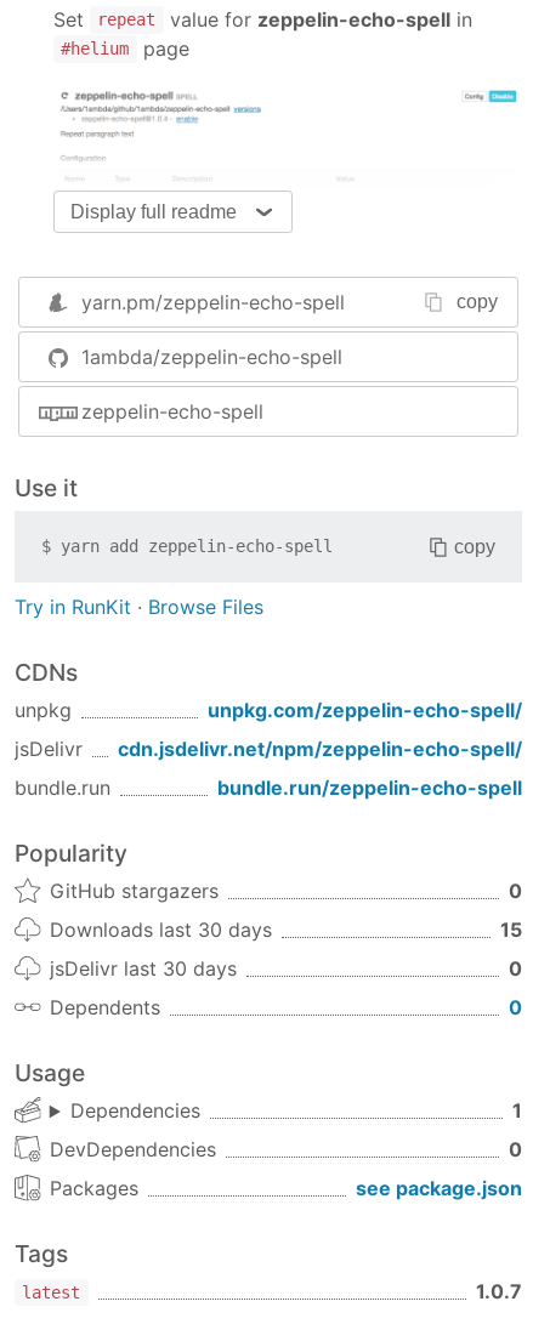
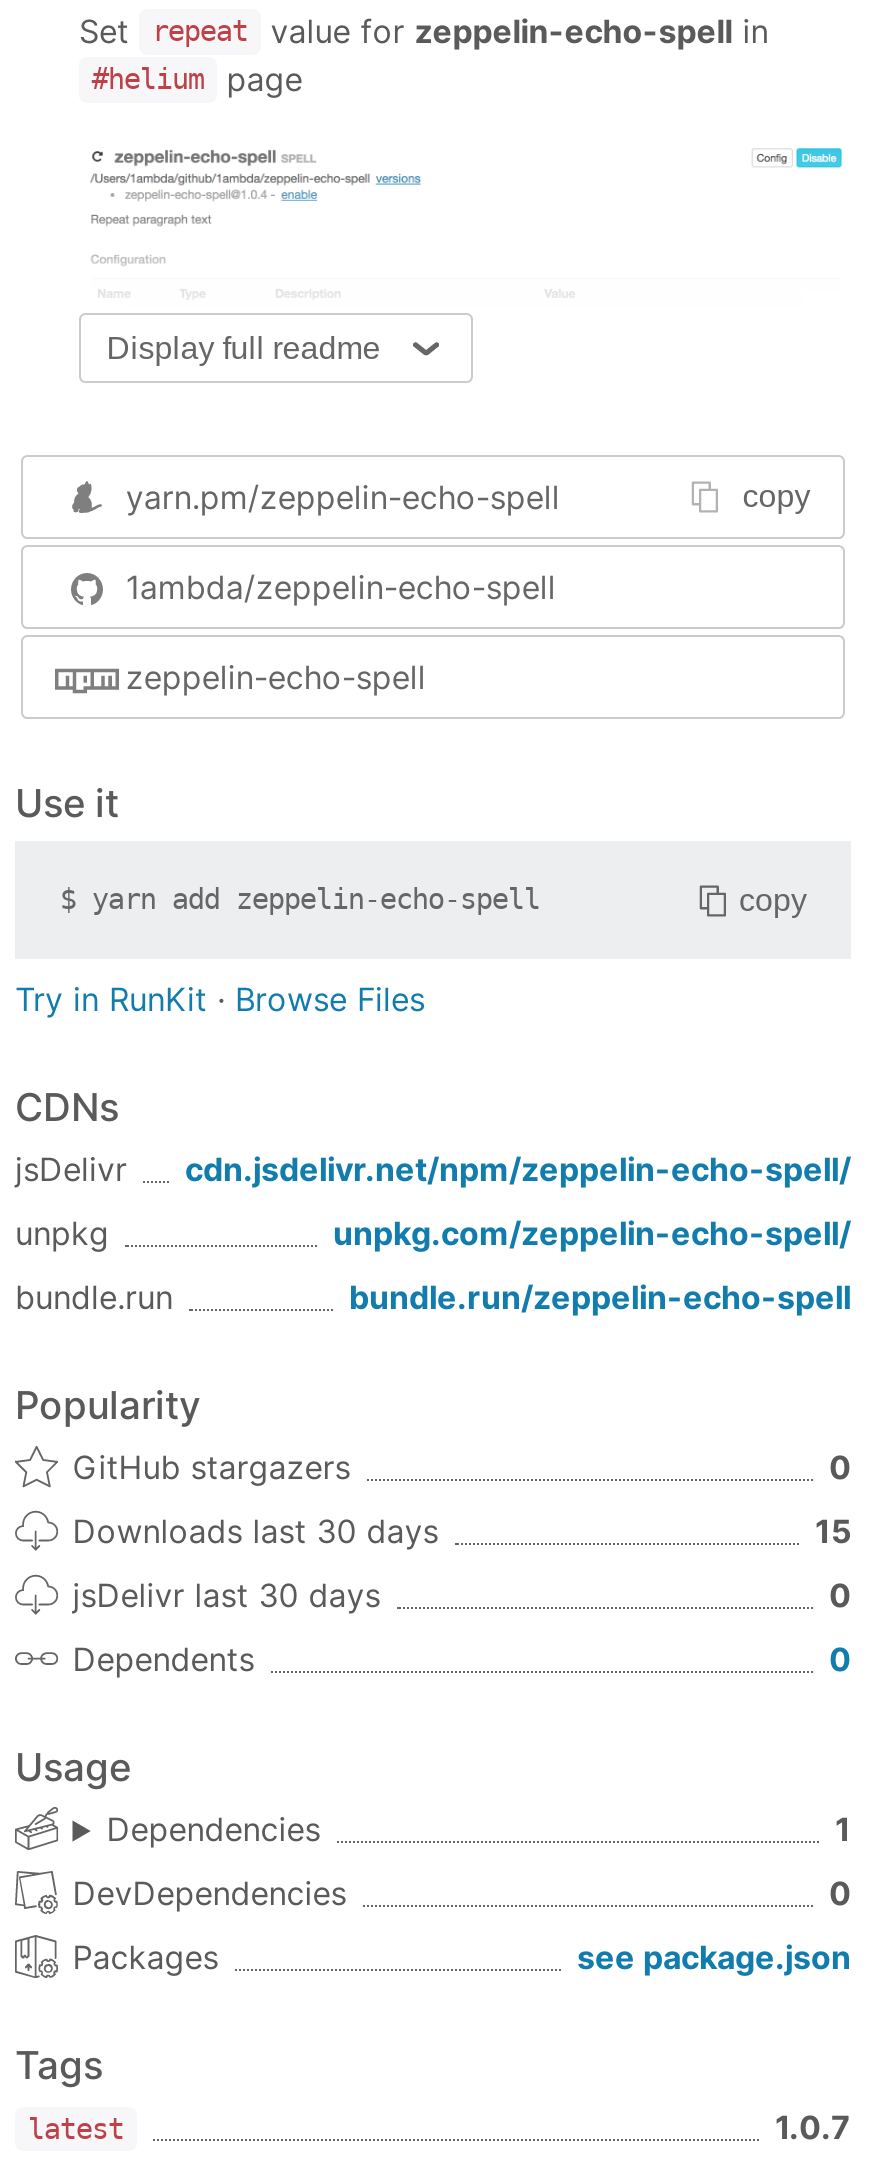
moved down: unpkg | unpkg.com/zeppelin-echo-spell/

moved up: jsDelivr | cdn.jsdelivr.net/npm/zeppelin-echo-spell/
